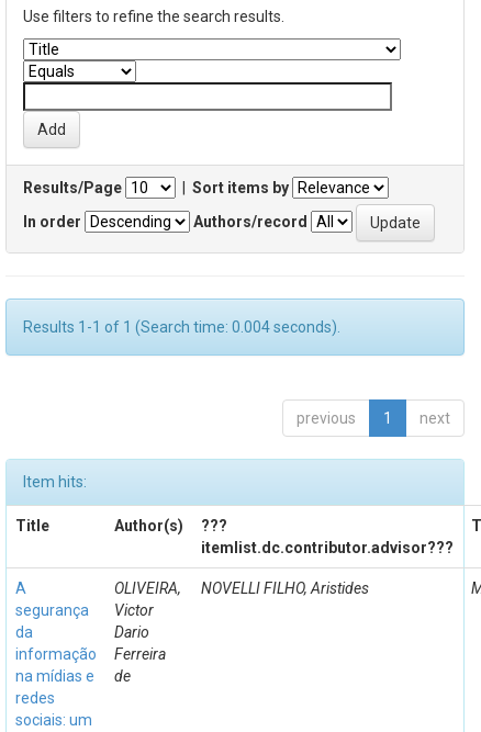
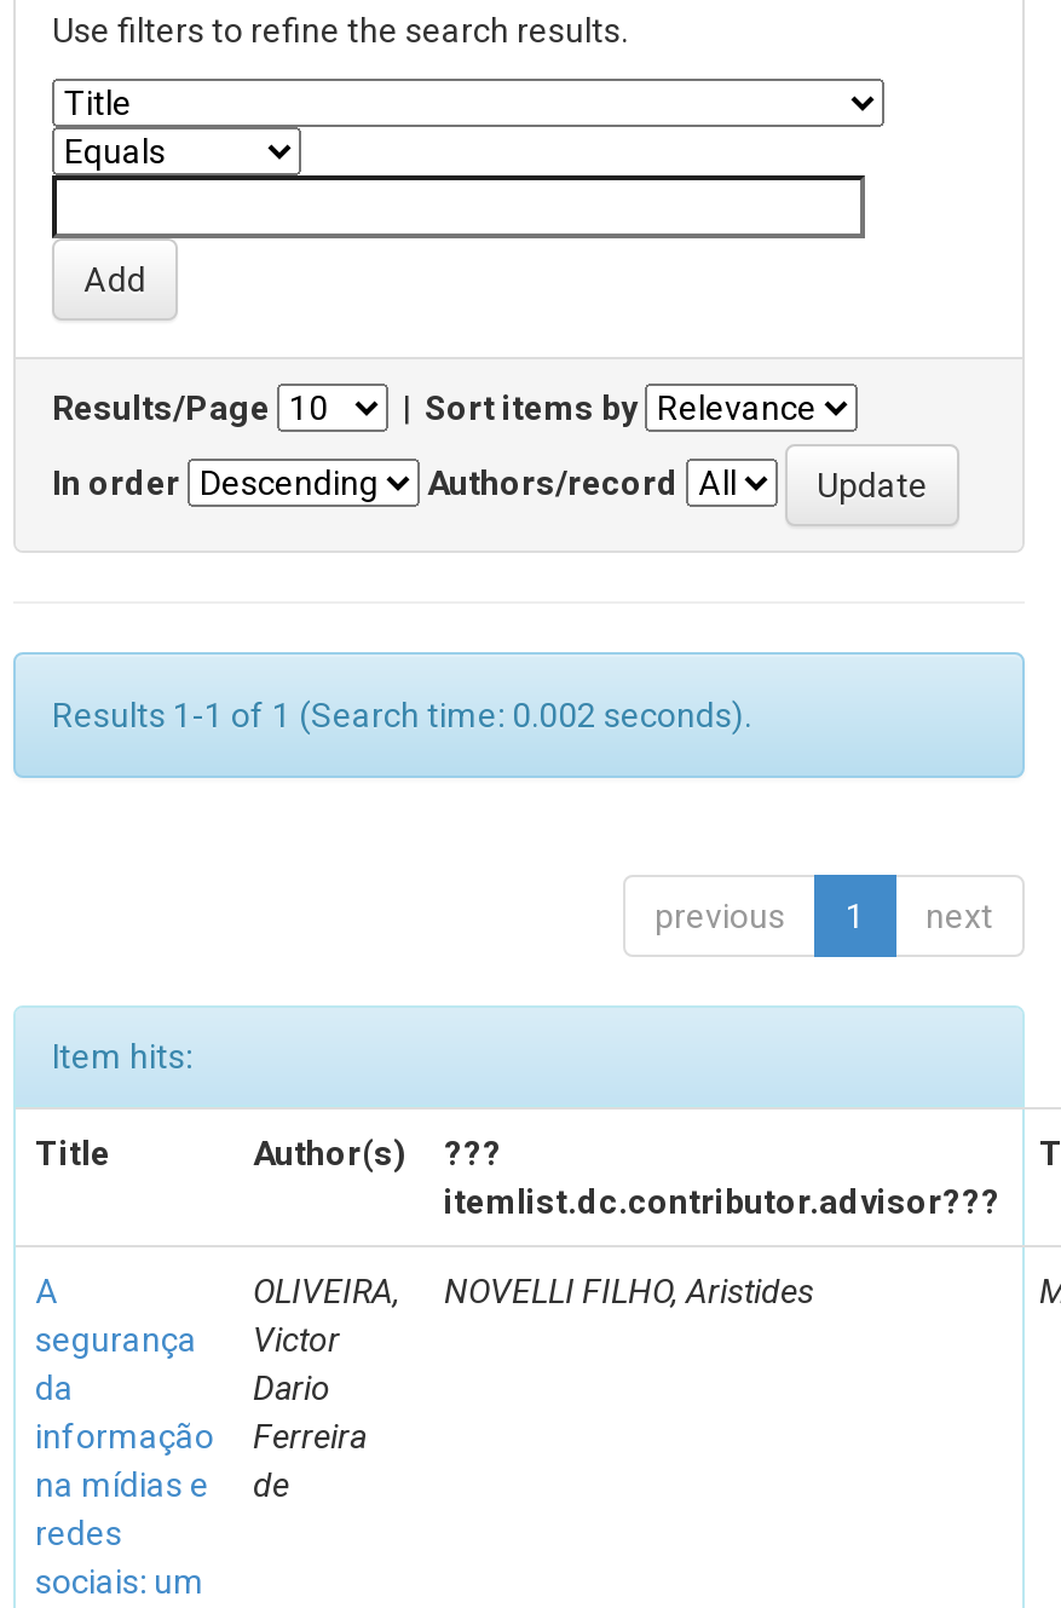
- Results 1-1 of 1 (Search time: 0.004 seconds).
+ Results 1-1 of 1 (Search time: 0.002 seconds).
